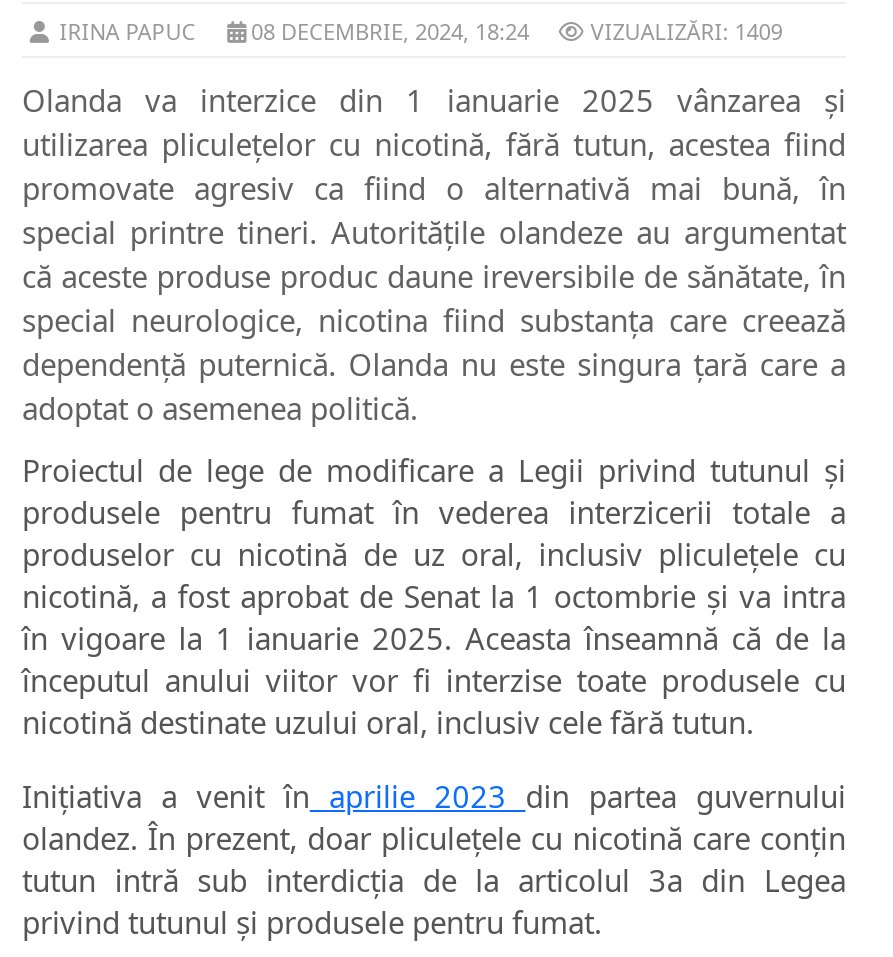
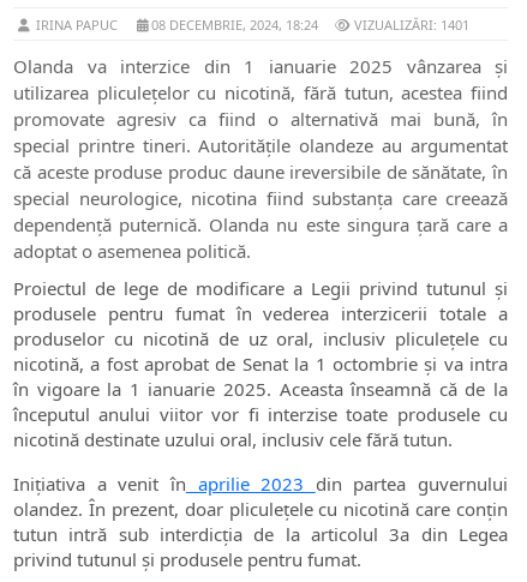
- IRINA PAPUC 08 DECEMBRIE, 2024, 18:24 VIZUALIZĂRI: 1409
+ IRINA PAPUC 08 DECEMBRIE, 2024, 18:24 VIZUALIZĂRI: 1401
